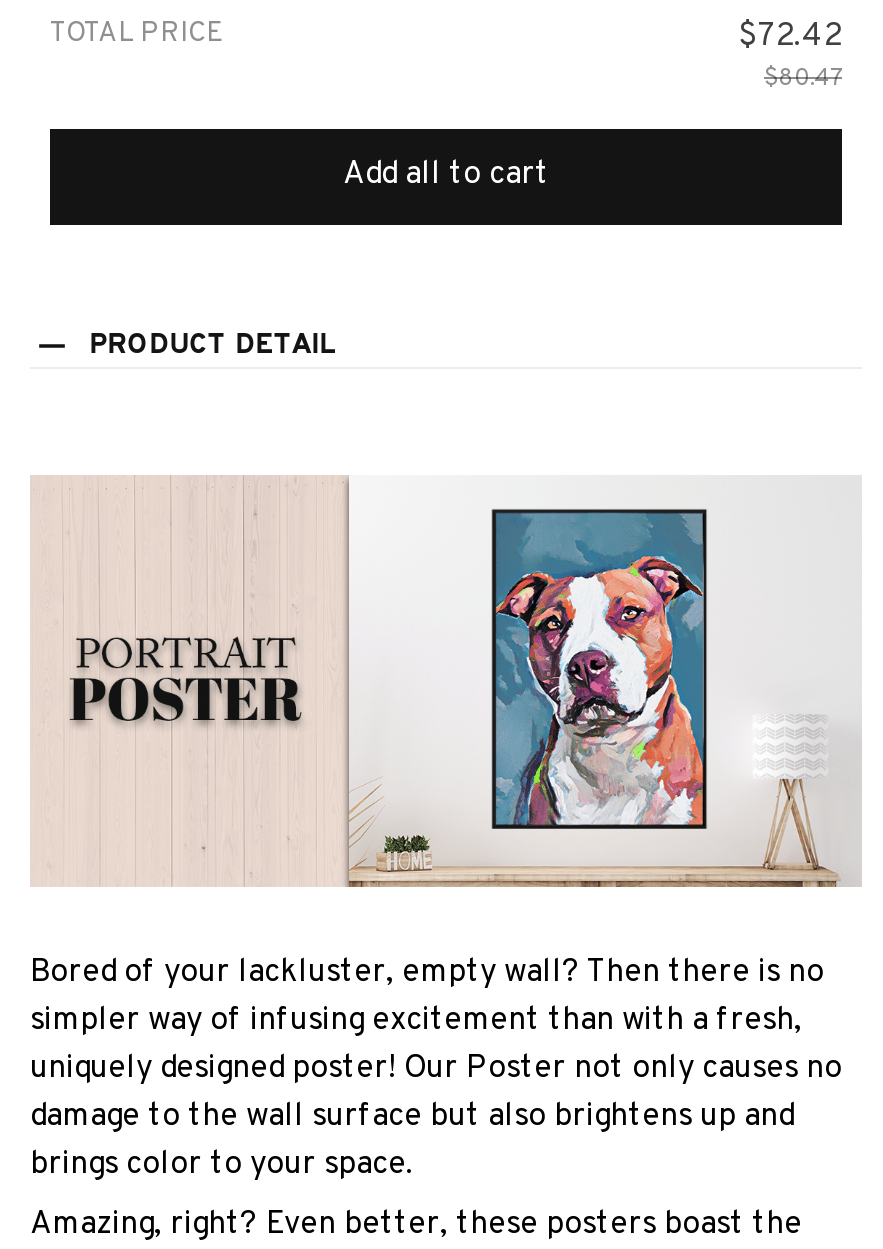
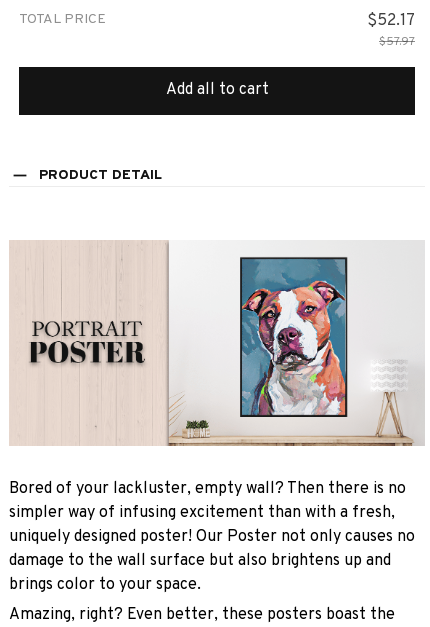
- $72.42
+ $52.17

- $80.47
+ $57.97
